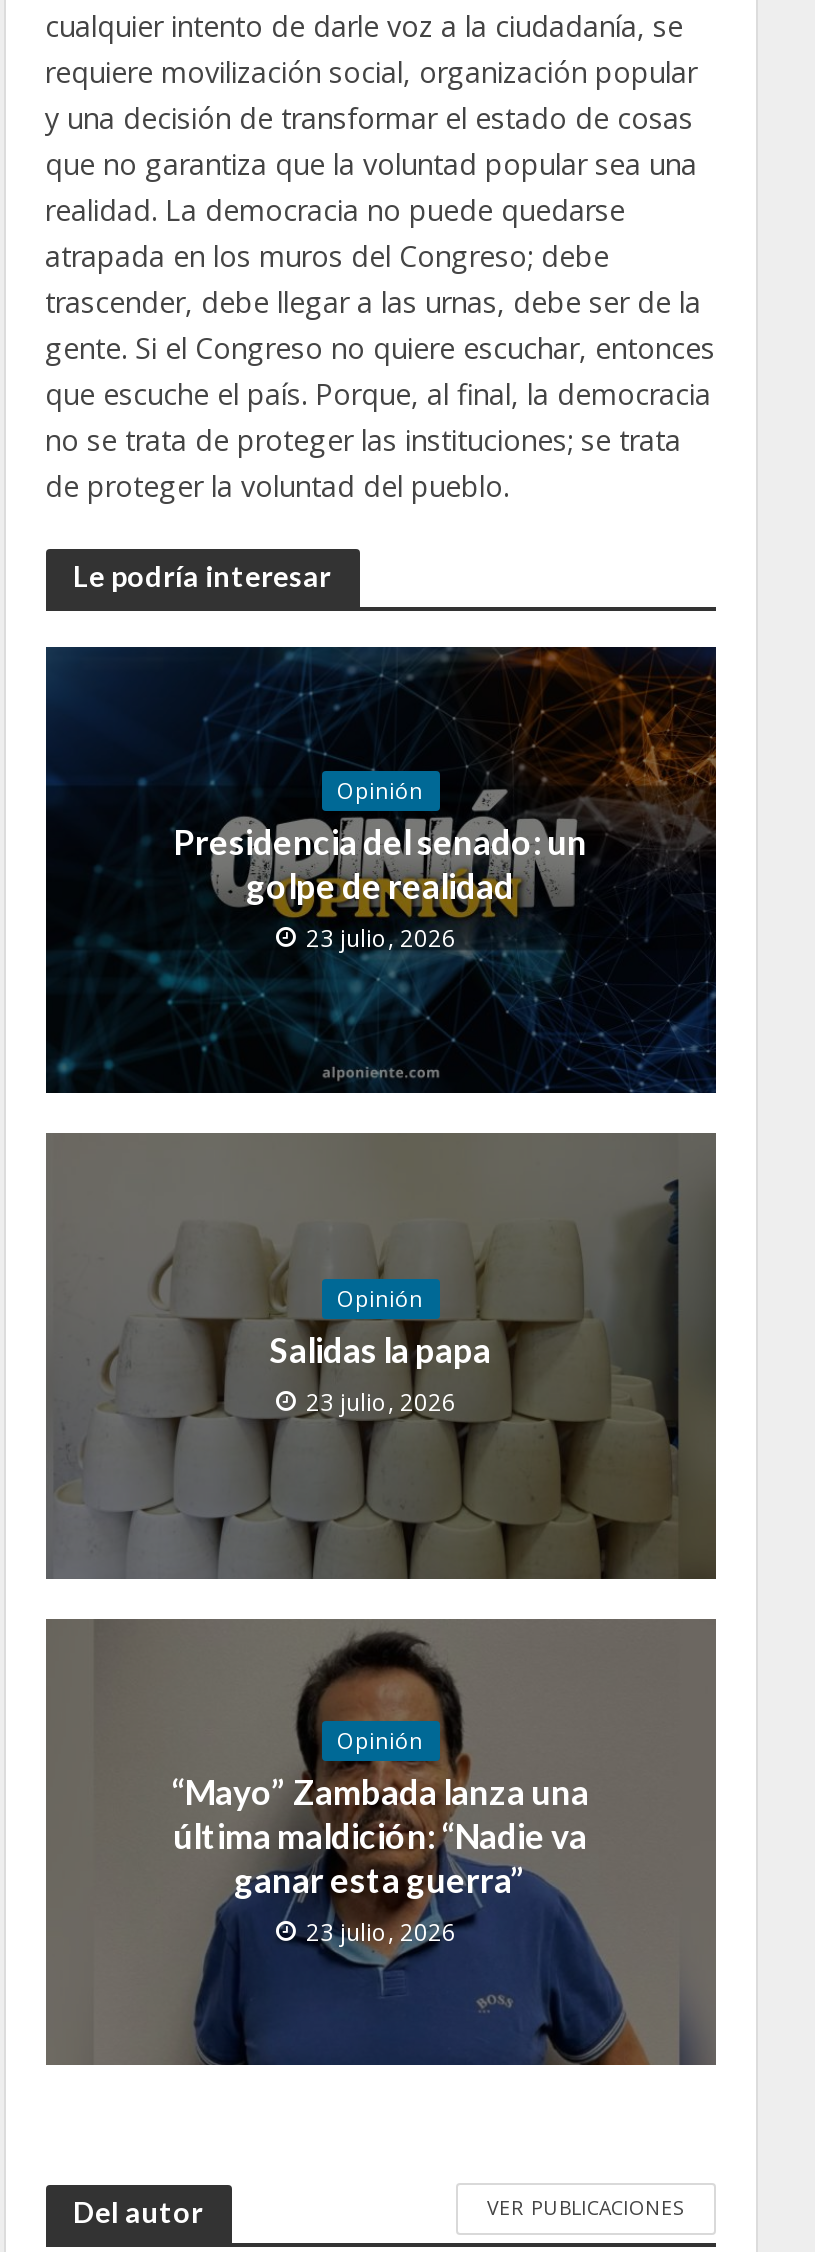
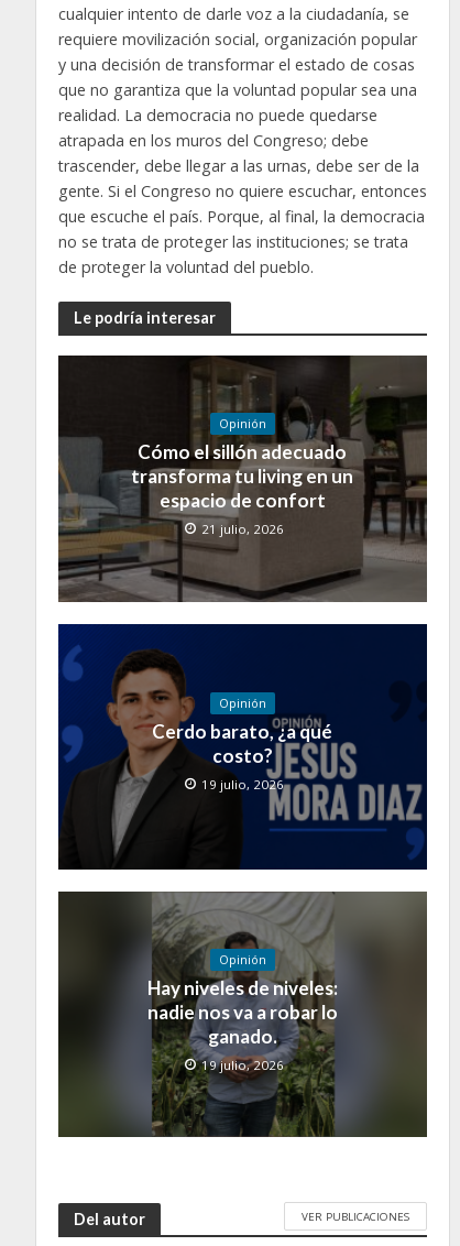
- [image]
- Presidencia del senado: un
- golpe de realidad
- 23 julio, 2026
+ [image]
+ Cómo el sillón adecuado
+ transforma tu living en un
+ espacio de confort
+ 21 julio, 2026

- [image]
- Salidas la papa
- 23 julio, 2026
+ [image]
+ Cerdo barato, ¿a qué
+ costo?
+ 19 julio, 2026

- [image]
- “Mayo” Zambada lanza una
- última maldición: “Nadie va
- ganar esta guerra”
- 23 julio, 2026
+ [image]
+ Hay niveles de niveles:
+ nadie nos va a robar lo
+ ganado.
+ 19 julio, 2026
